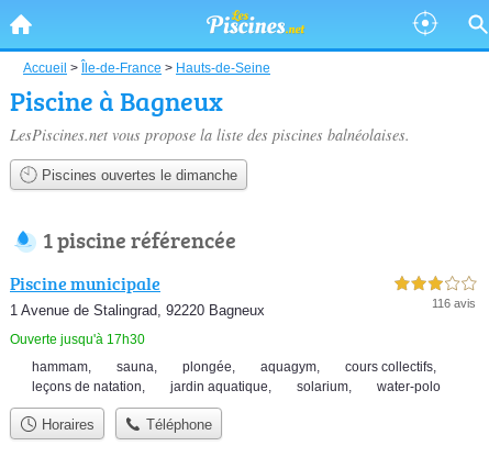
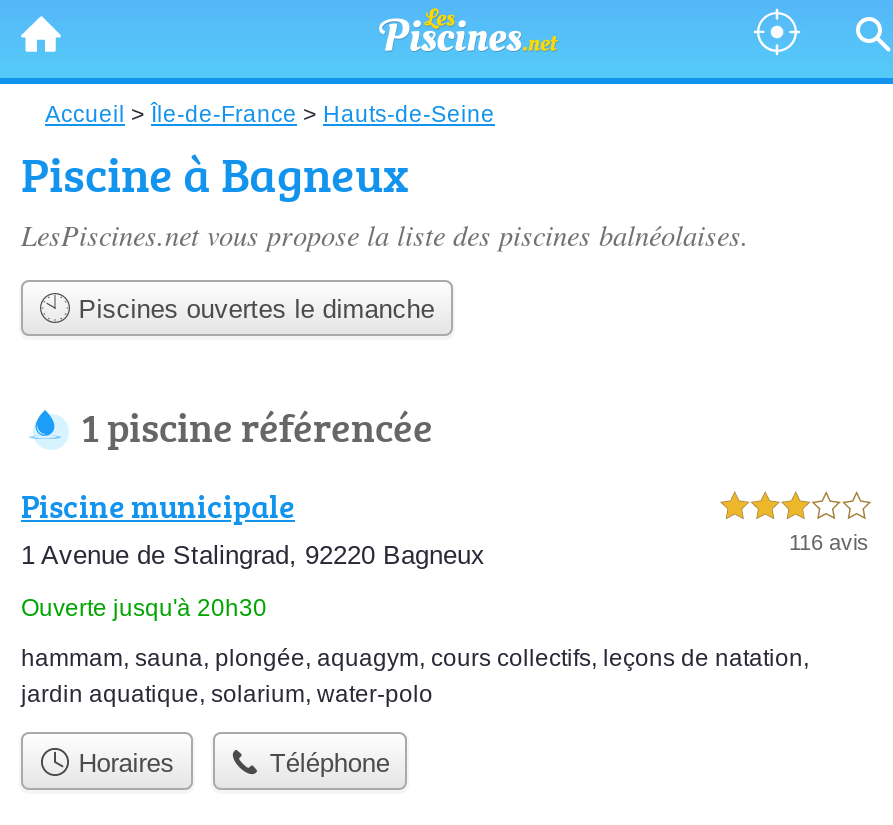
- Ouverte jusqu'à 17h30
+ Ouverte jusqu'à 20h30
